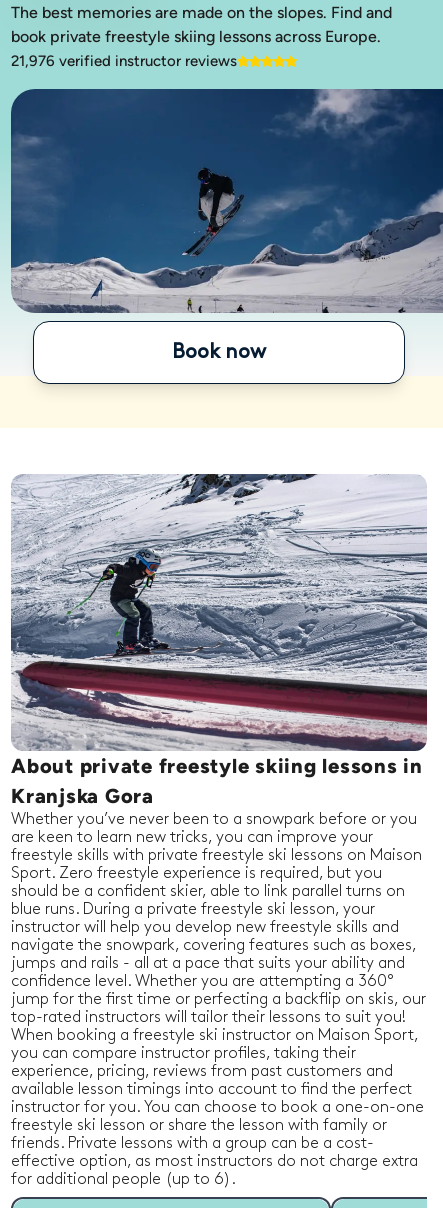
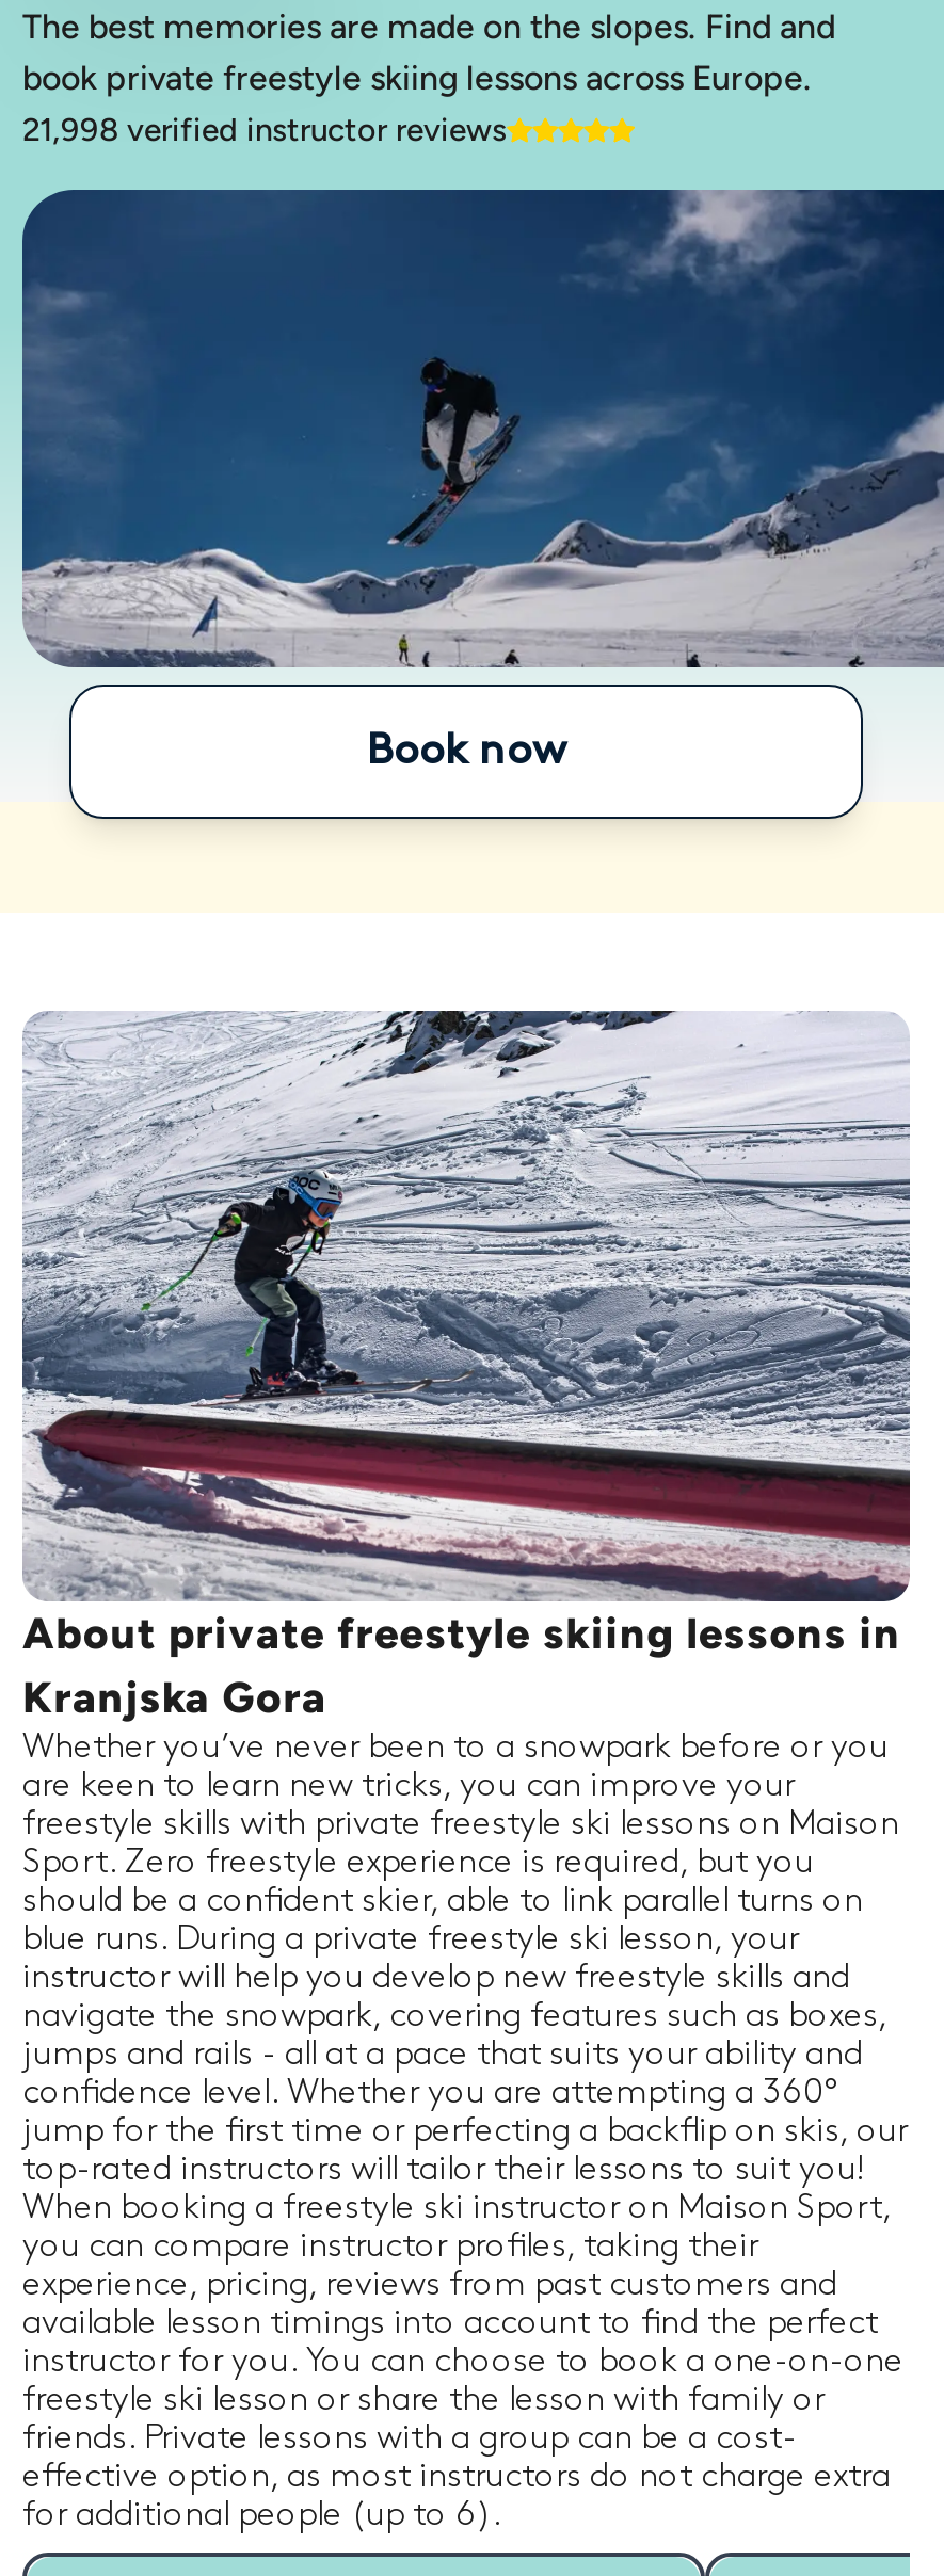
- 21,976 verified instructor reviews
+ 21,998 verified instructor reviews
